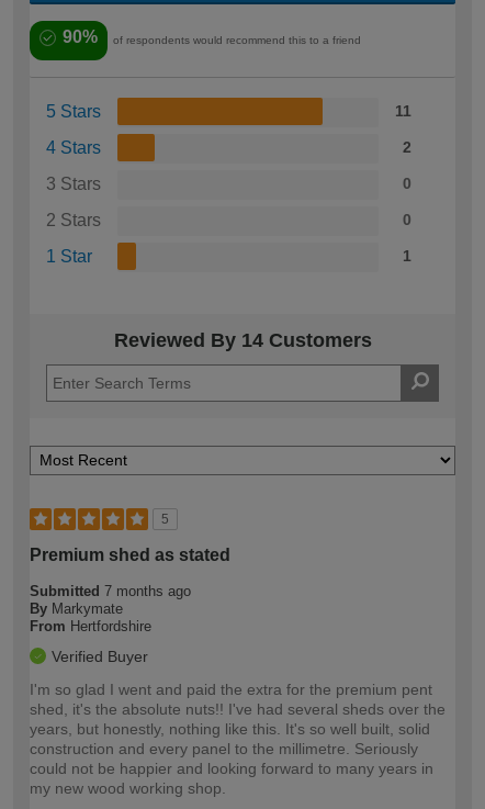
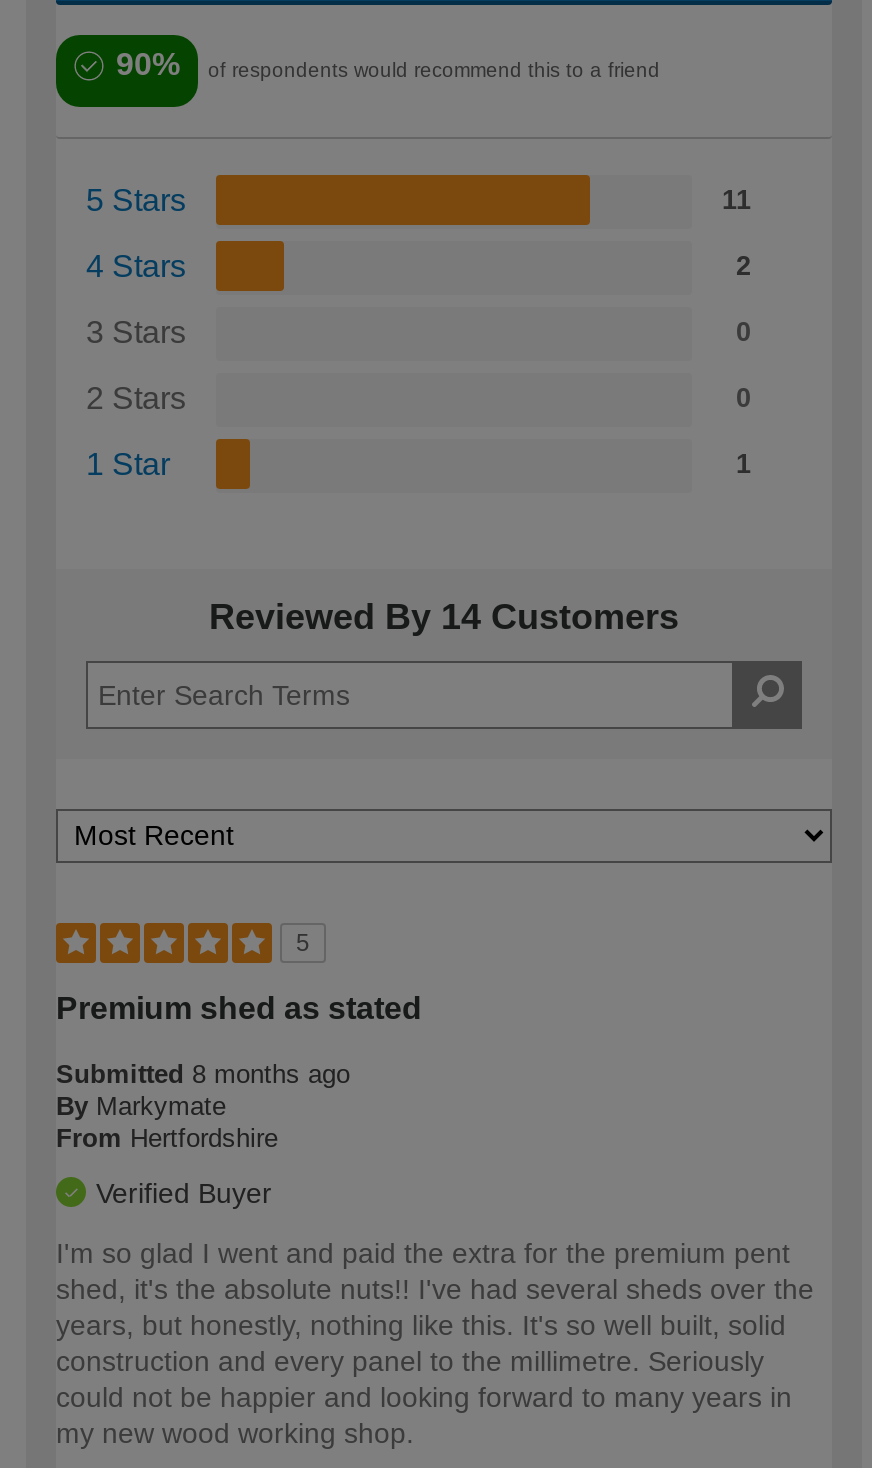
- Submitted 7 months ago
+ Submitted 8 months ago
